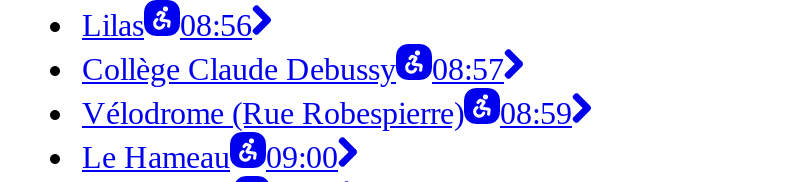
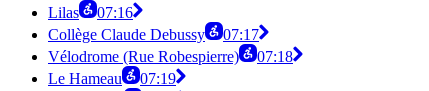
- Lilas 08:56
+ Lilas 07:16

- Collège Claude Debussy 08:57
+ Collège Claude Debussy 07:17

- Vélodrome (Rue Robespierre) 08:59
+ Vélodrome (Rue Robespierre) 07:18

- Le Hameau 09:00
+ Le Hameau 07:19
